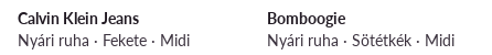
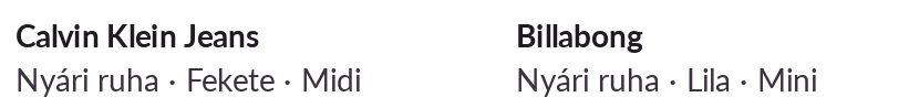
- Bomboogie
- Nyári ruha · Sötétkék · Midi
+ Billabong
+ Nyári ruha · Lila · Mini
